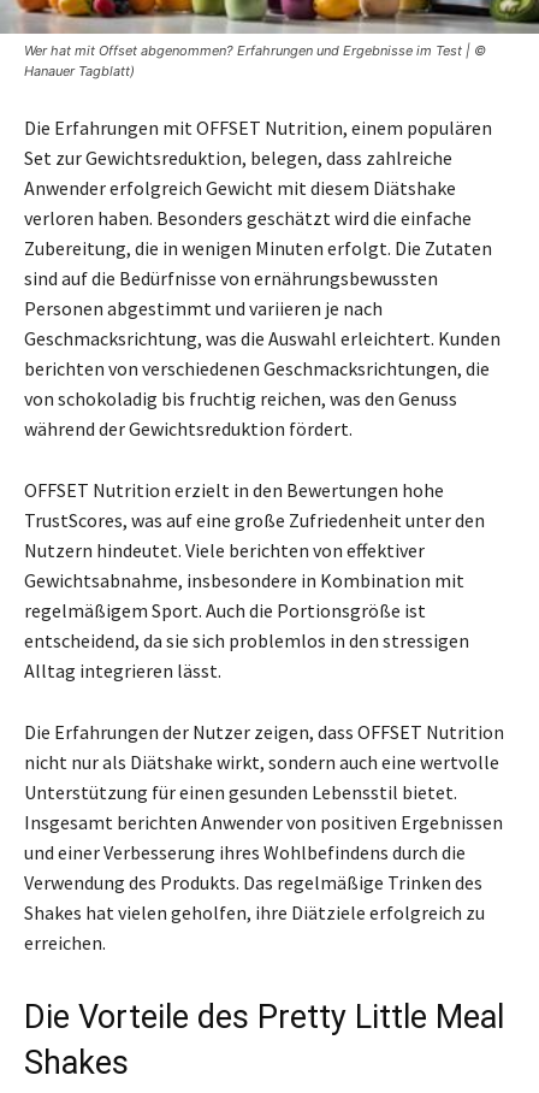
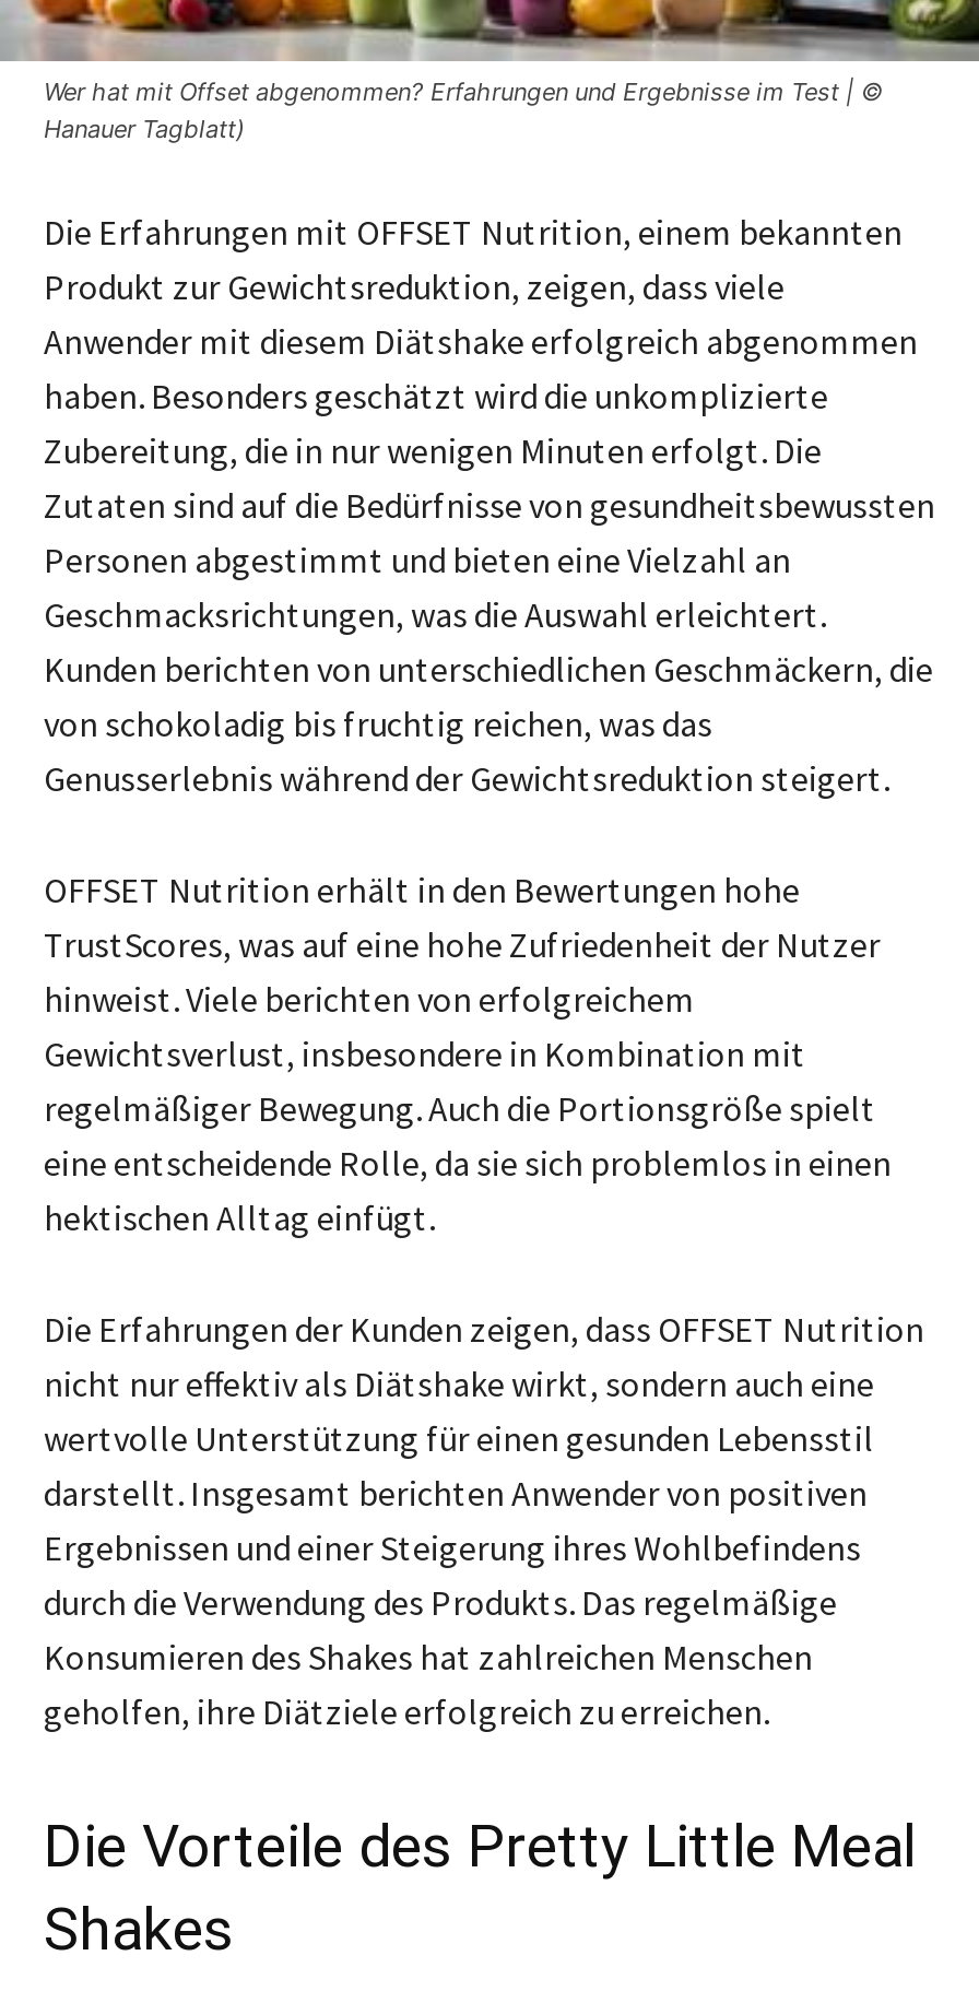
- Die Erfahrungen mit OFFSET Nutrition, einem populären
- Set zur Gewichtsreduktion, belegen, dass zahlreiche
- Anwender erfolgreich Gewicht mit diesem Diätshake
- verloren haben. Besonders geschätzt wird die einfache
- Zubereitung, die in wenigen Minuten erfolgt. Die Zutaten
- sind auf die Bedürfnisse von ernährungsbewussten
- Personen abgestimmt und variieren je nach
- Geschmacksrichtung, was die Auswahl erleichtert. Kunden
- berichten von verschiedenen Geschmacksrichtungen, die
- von schokoladig bis fruchtig reichen, was den Genuss
- während der Gewichtsreduktion fördert.
+ Die Erfahrungen mit OFFSET Nutrition, einem bekannten
+ Produkt zur Gewichtsreduktion, zeigen, dass viele
+ Anwender mit diesem Diätshake erfolgreich abgenommen
+ haben. Besonders geschätzt wird die unkomplizierte
+ Zubereitung, die in nur wenigen Minuten erfolgt. Die
+ Zutaten sind auf die Bedürfnisse von gesundheitsbewussten
+ Personen abgestimmt und bieten eine Vielzahl an
+ Geschmacksrichtungen, was die Auswahl erleichtert.
+ Kunden berichten von unterschiedlichen Geschmäckern, die
+ von schokoladig bis fruchtig reichen, was das
+ Genusserlebnis während der Gewichtsreduktion steigert.

- OFFSET Nutrition erzielt in den Bewertungen hohe
- TrustScores, was auf eine große Zufriedenheit unter den
- Nutzern hindeutet. Viele berichten von effektiver
- Gewichtsabnahme, insbesondere in Kombination mit
- regelmäßigem Sport. Auch die Portionsgröße ist
- entscheidend, da sie sich problemlos in den stressigen
- Alltag integrieren lässt.
+ OFFSET Nutrition erhält in den Bewertungen hohe
+ TrustScores, was auf eine hohe Zufriedenheit der Nutzer
+ hinweist. Viele berichten von erfolgreichem
+ Gewichtsverlust, insbesondere in Kombination mit
+ regelmäßiger Bewegung. Auch die Portionsgröße spielt
+ eine entscheidende Rolle, da sie sich problemlos in einen
+ hektischen Alltag einfügt.

- Die Erfahrungen der Nutzer zeigen, dass OFFSET Nutrition
- nicht nur als Diätshake wirkt, sondern auch eine wertvolle
- Unterstützung für einen gesunden Lebensstil bietet.
- Insgesamt berichten Anwender von positiven Ergebnissen
- und einer Verbesserung ihres Wohlbefindens durch die
- Verwendung des Produkts. Das regelmäßige Trinken des
- Shakes hat vielen geholfen, ihre Diätziele erfolgreich zu
- erreichen.
+ Die Erfahrungen der Kunden zeigen, dass OFFSET Nutrition
+ nicht nur effektiv als Diätshake wirkt, sondern auch eine
+ wertvolle Unterstützung für einen gesunden Lebensstil
+ darstellt. Insgesamt berichten Anwender von positiven
+ Ergebnissen und einer Steigerung ihres Wohlbefindens
+ durch die Verwendung des Produkts. Das regelmäßige
+ Konsumieren des Shakes hat zahlreichen Menschen
+ geholfen, ihre Diätziele erfolgreich zu erreichen.
